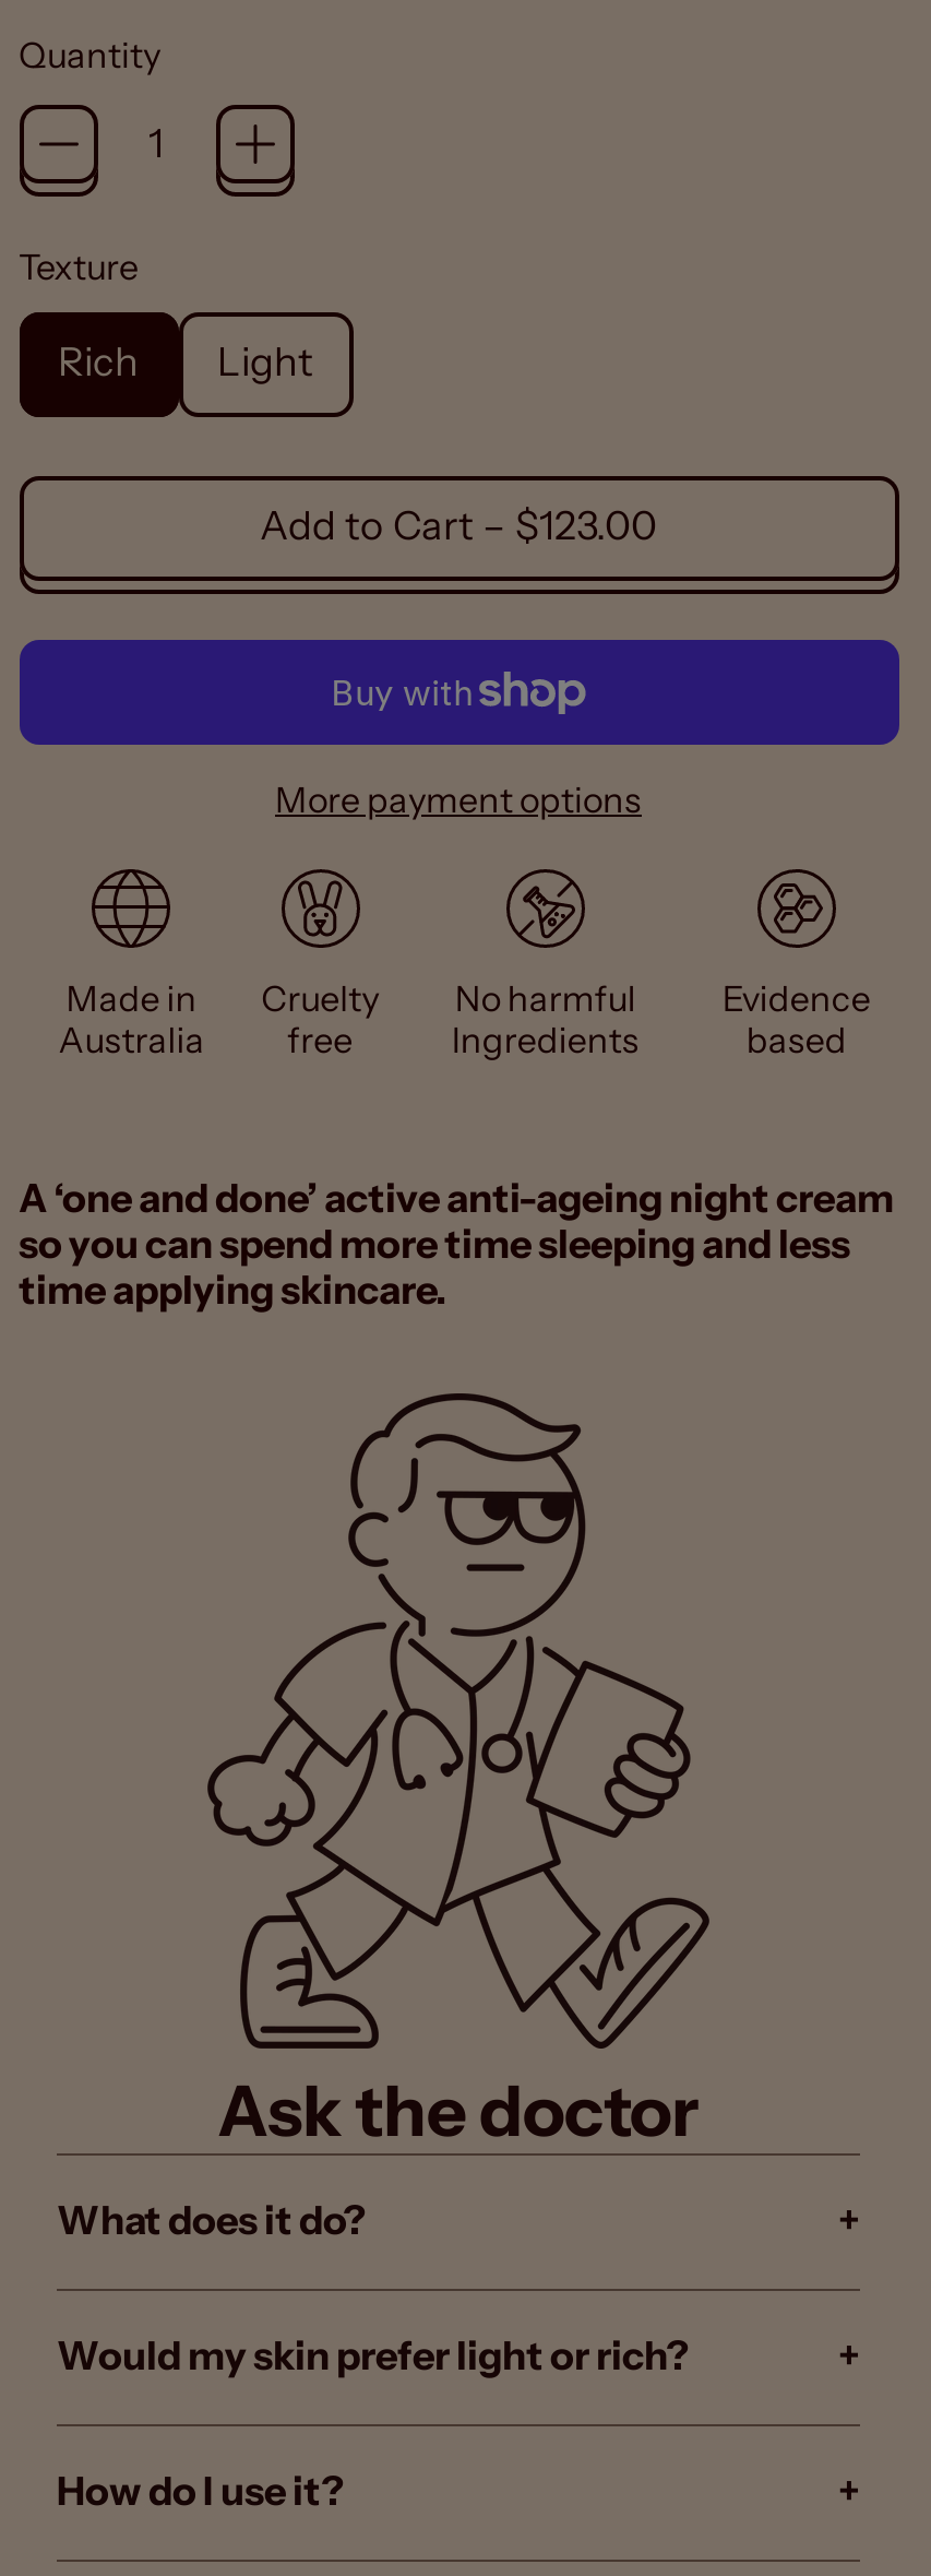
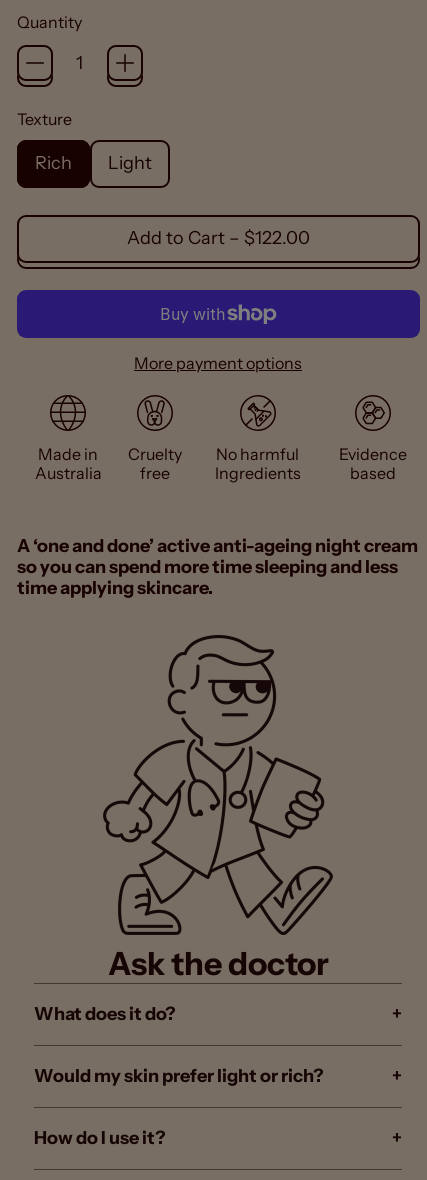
- Add to Cart – $123.00
+ Add to Cart – $122.00
